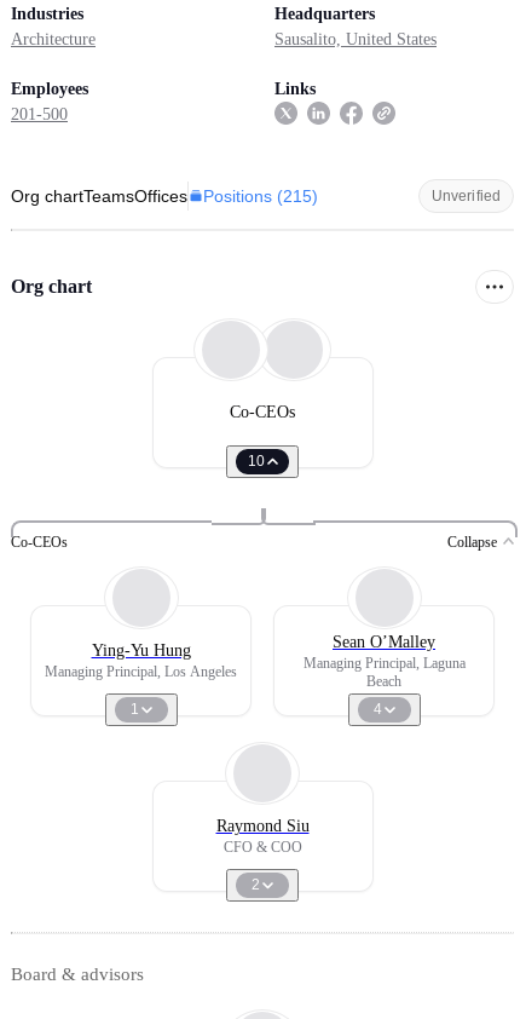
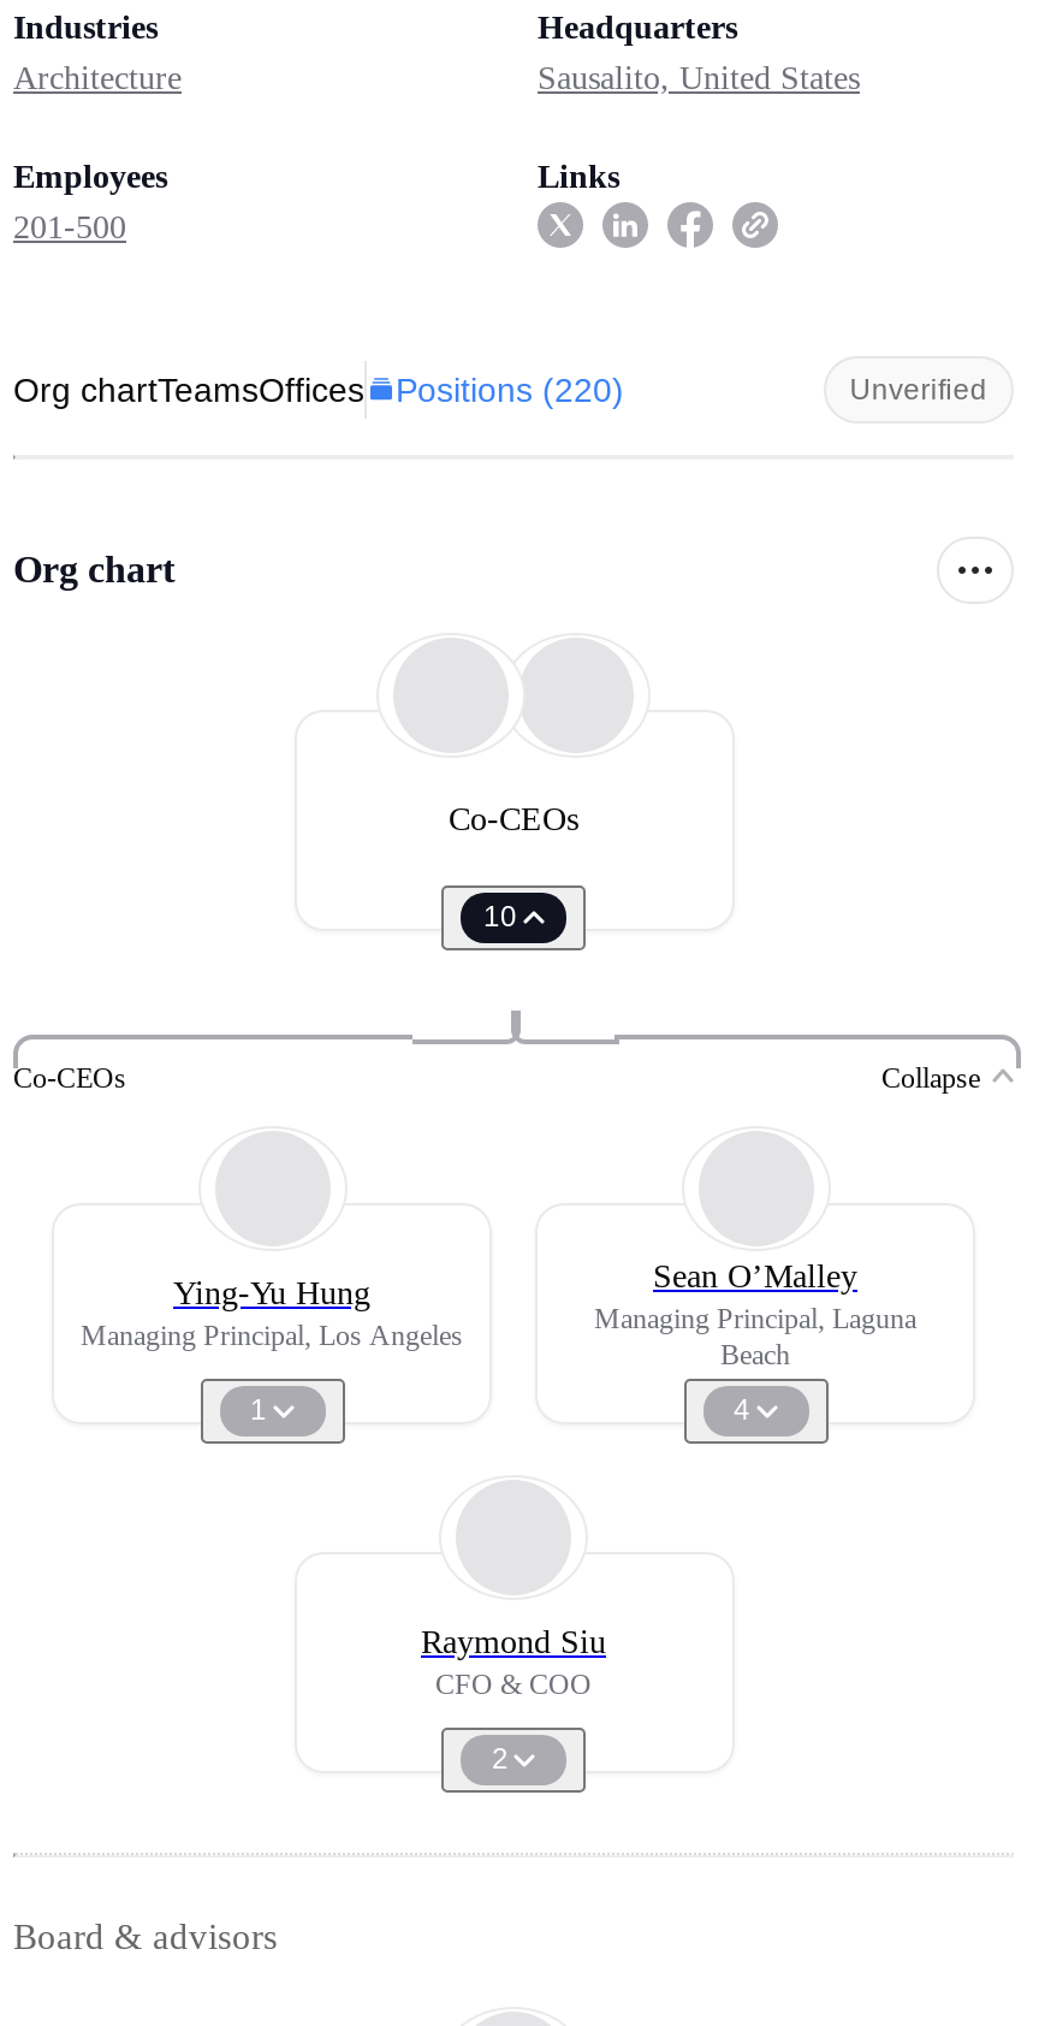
- Org chartTeamsOffices Positions (215)
+ Org chartTeamsOffices Positions (220)
